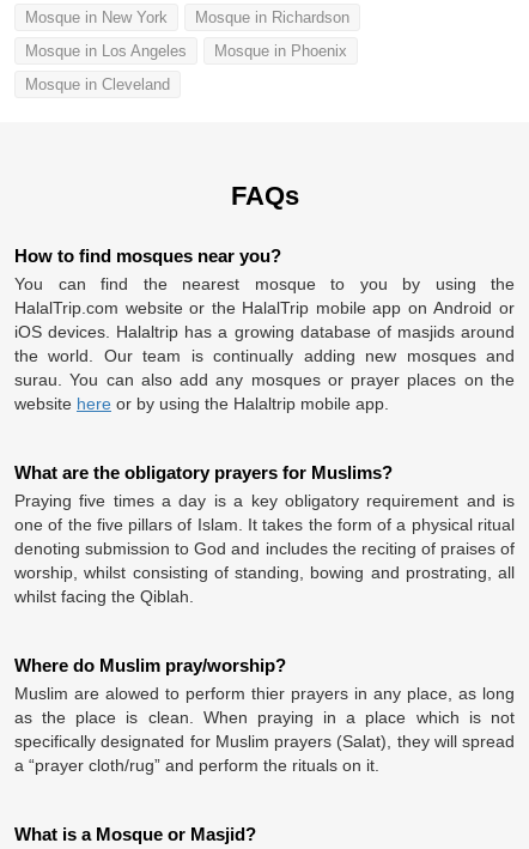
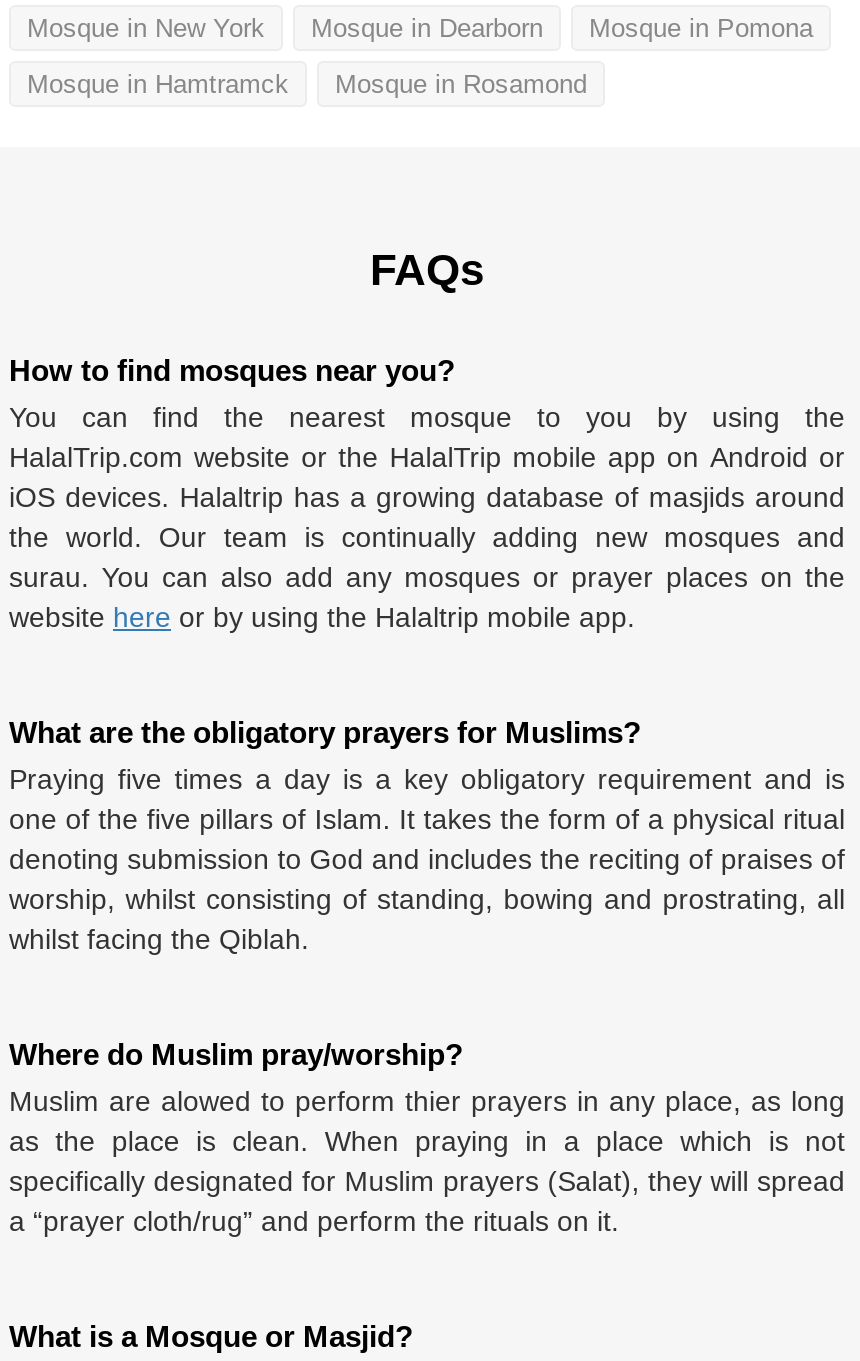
- Mosque in Richardson
- Mosque in Los Angeles
- Mosque in Phoenix
- Mosque in Cleveland
+ Mosque in Dearborn
+ Mosque in Pomona
+ Mosque in Hamtramck
+ Mosque in Rosamond
